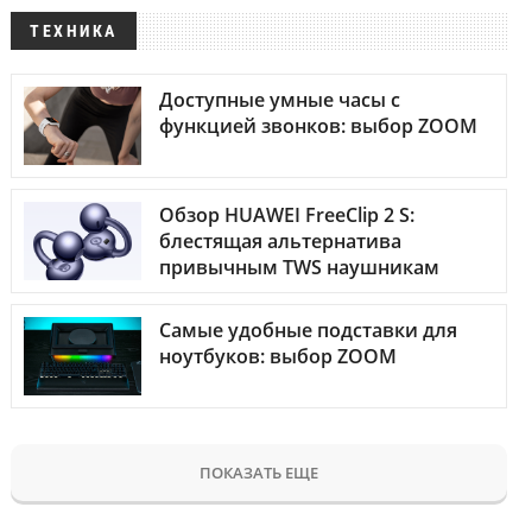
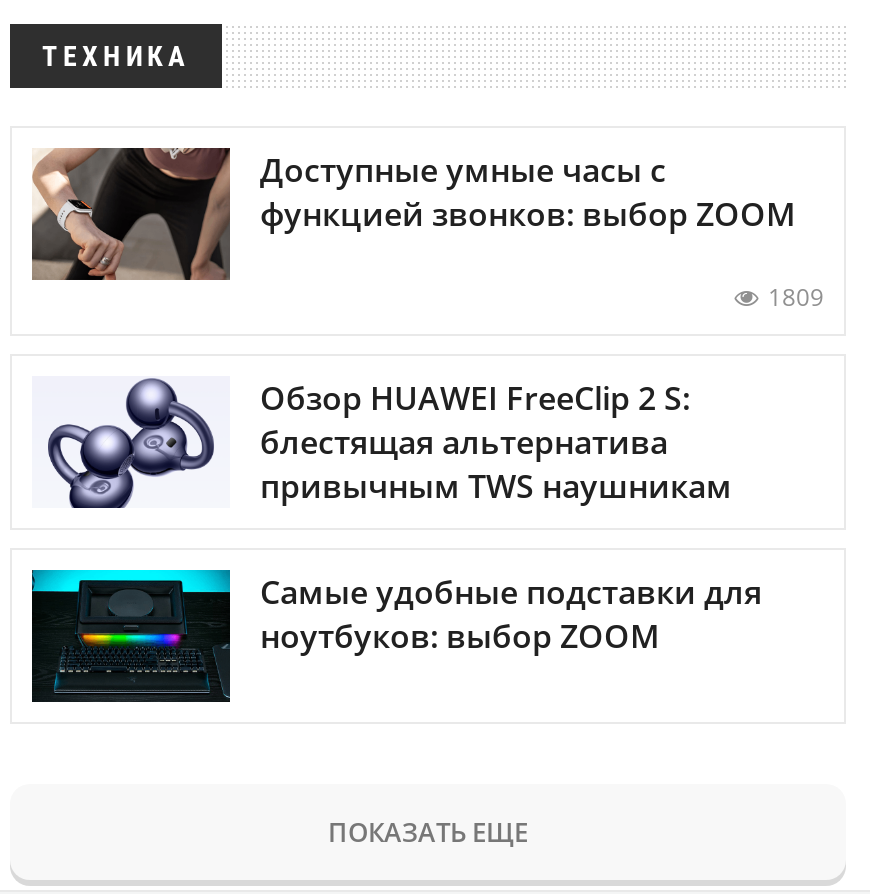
+ 1809
